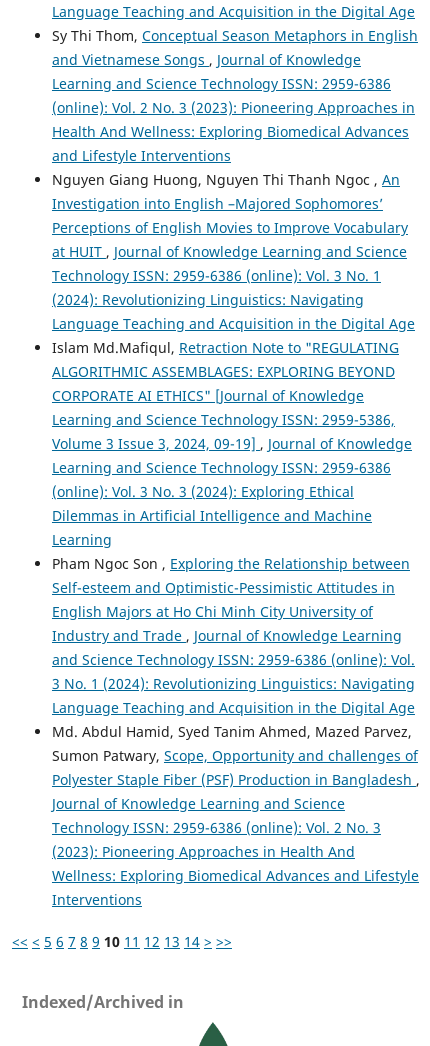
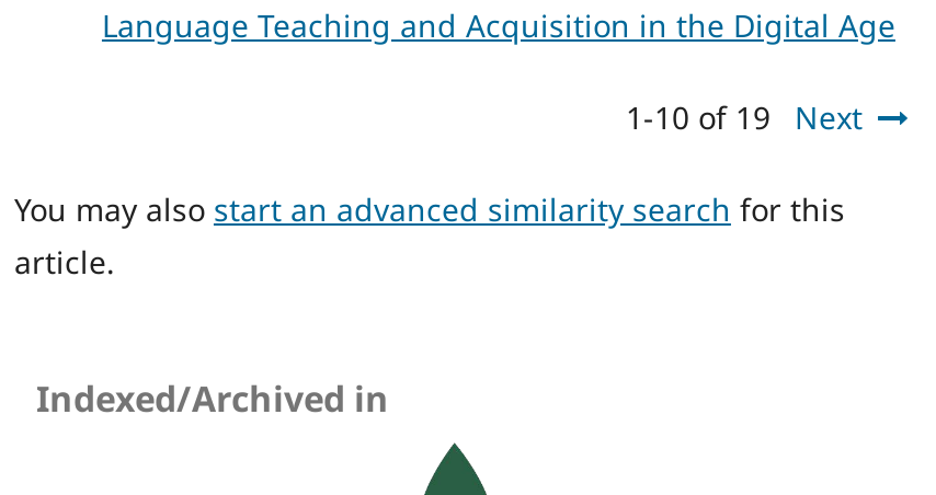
- Sy Thi Thom, Conceptual Season Metaphors in English
- and Vietnamese Songs, Journal of Knowledge
- Learning and Science Technology ISSN: 2959-6386
- (online): Vol. 2 No. 3 (2023): Pioneering Approaches in
- Health And Wellness: Exploring Biomedical Advances
- and Lifestyle Interventions
- Nguyen Giang Huong, Nguyen Thi Thanh Ngoc , An
- Investigation into English –Majored Sophomores’
- Perceptions of English Movies to Improve Vocabulary
- at HUIT, Journal of Knowledge Learning and Science
- Technology ISSN: 2959-6386 (online): Vol. 3 No. 1
- (2024): Revolutionizing Linguistics: Navigating
- Language Teaching and Acquisition in the Digital Age
- Islam Md.Mafiqul, Retraction Note to "REGULATING
- ALGORITHMIC ASSEMBLAGES: EXPLORING BEYOND
- CORPORATE AI ETHICS" [Journal of Knowledge
- Learning and Science Technology ISSN: 2959-5386,
- Volume 3 Issue 3, 2024, 09-19], Journal of Knowledge
- Learning and Science Technology ISSN: 2959-6386
- (online): Vol. 3 No. 3 (2024): Exploring Ethical
- Dilemmas in Artificial Intelligence and Machine
- Learning
- Pham Ngoc Son , Exploring the Relationship between
- Self-esteem and Optimistic-Pessimistic Attitudes in
- English Majors at Ho Chi Minh City University of
- Industry and Trade, Journal of Knowledge Learning
- and Science Technology ISSN: 2959-6386 (online): Vol.
- 3 No. 1 (2024): Revolutionizing Linguistics: Navigating
- Language Teaching and Acquisition in the Digital Age
- Md. Abdul Hamid, Syed Tanim Ahmed, Mazed Parvez,
- Sumon Patwary, Scope, Opportunity and challenges of
- Polyester Staple Fiber (PSF) Production in Bangladesh,
- Journal of Knowledge Learning and Science
- Technology ISSN: 2959-6386 (online): Vol. 2 No. 3
- (2023): Pioneering Approaches in Health And
- Wellness: Exploring Biomedical Advances and Lifestyle
- Interventions
+ 1-10 of 19 Next

- << < 5 6 7 8 9 10 11 12 13 14 > >>
+ You may also start an advanced similarity search for this
+ article.
